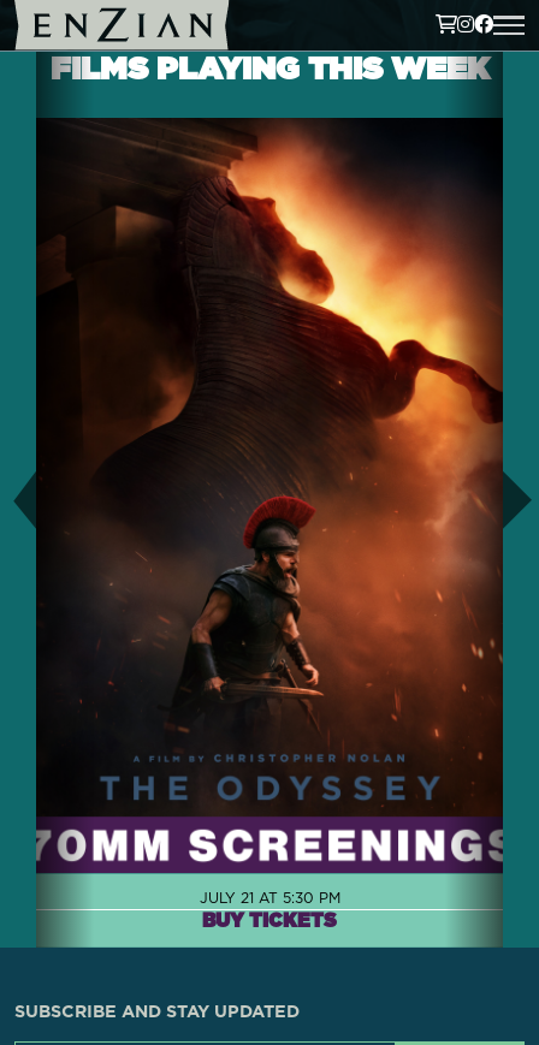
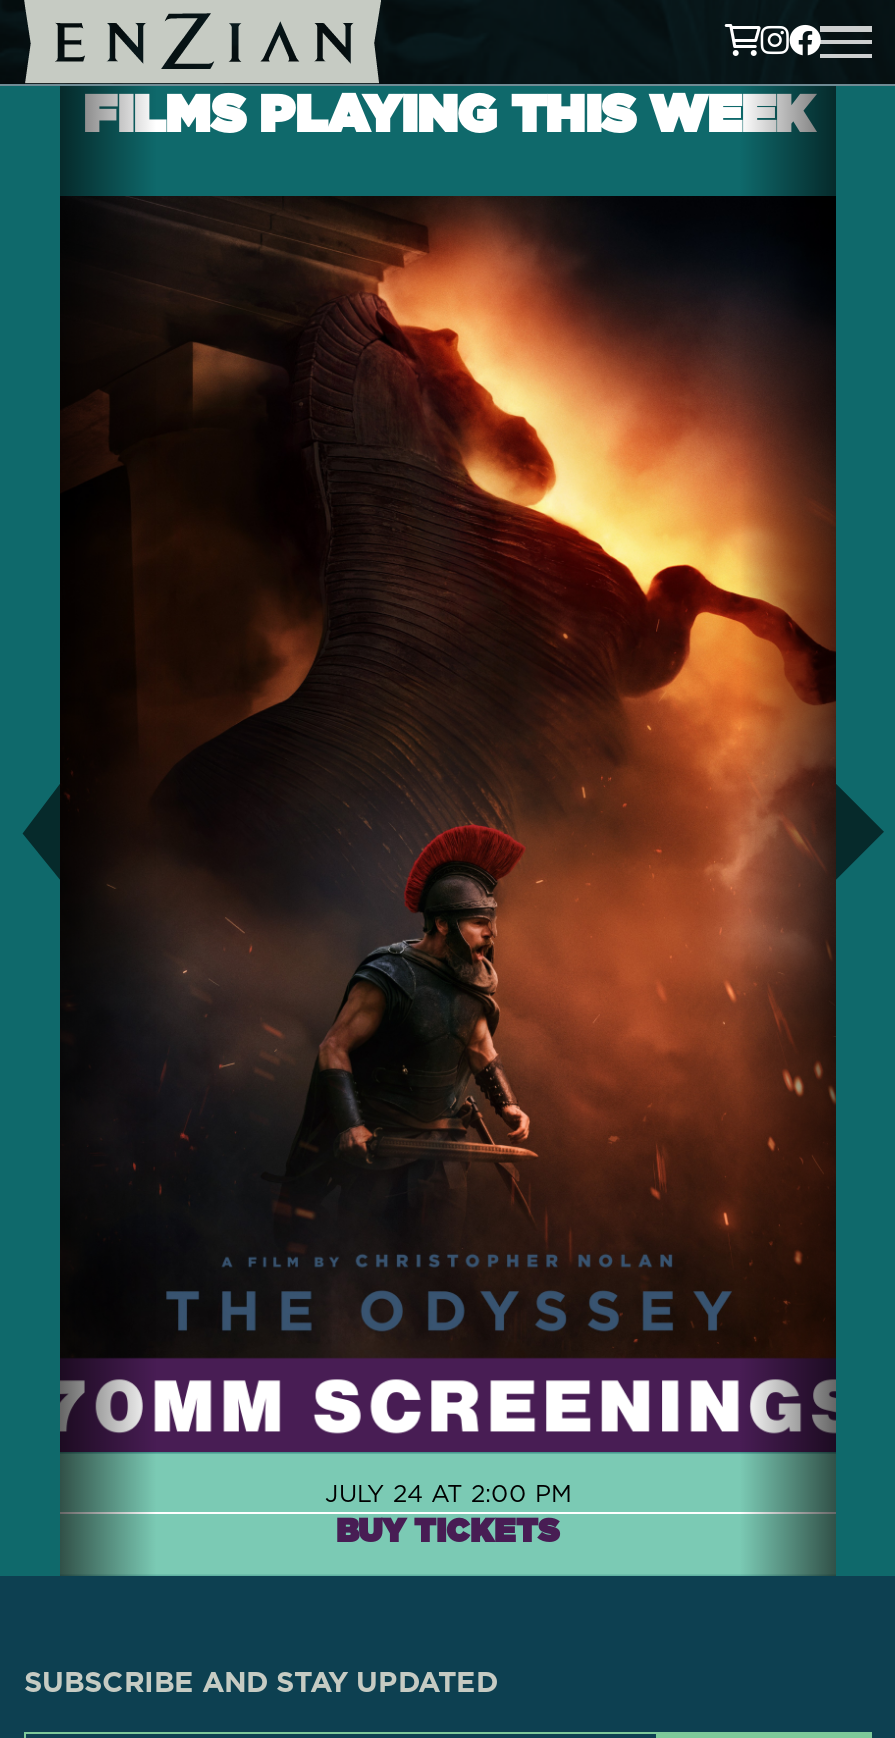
- JULY 21 AT 5:30 PM
+ JULY 24 AT 2:00 PM
